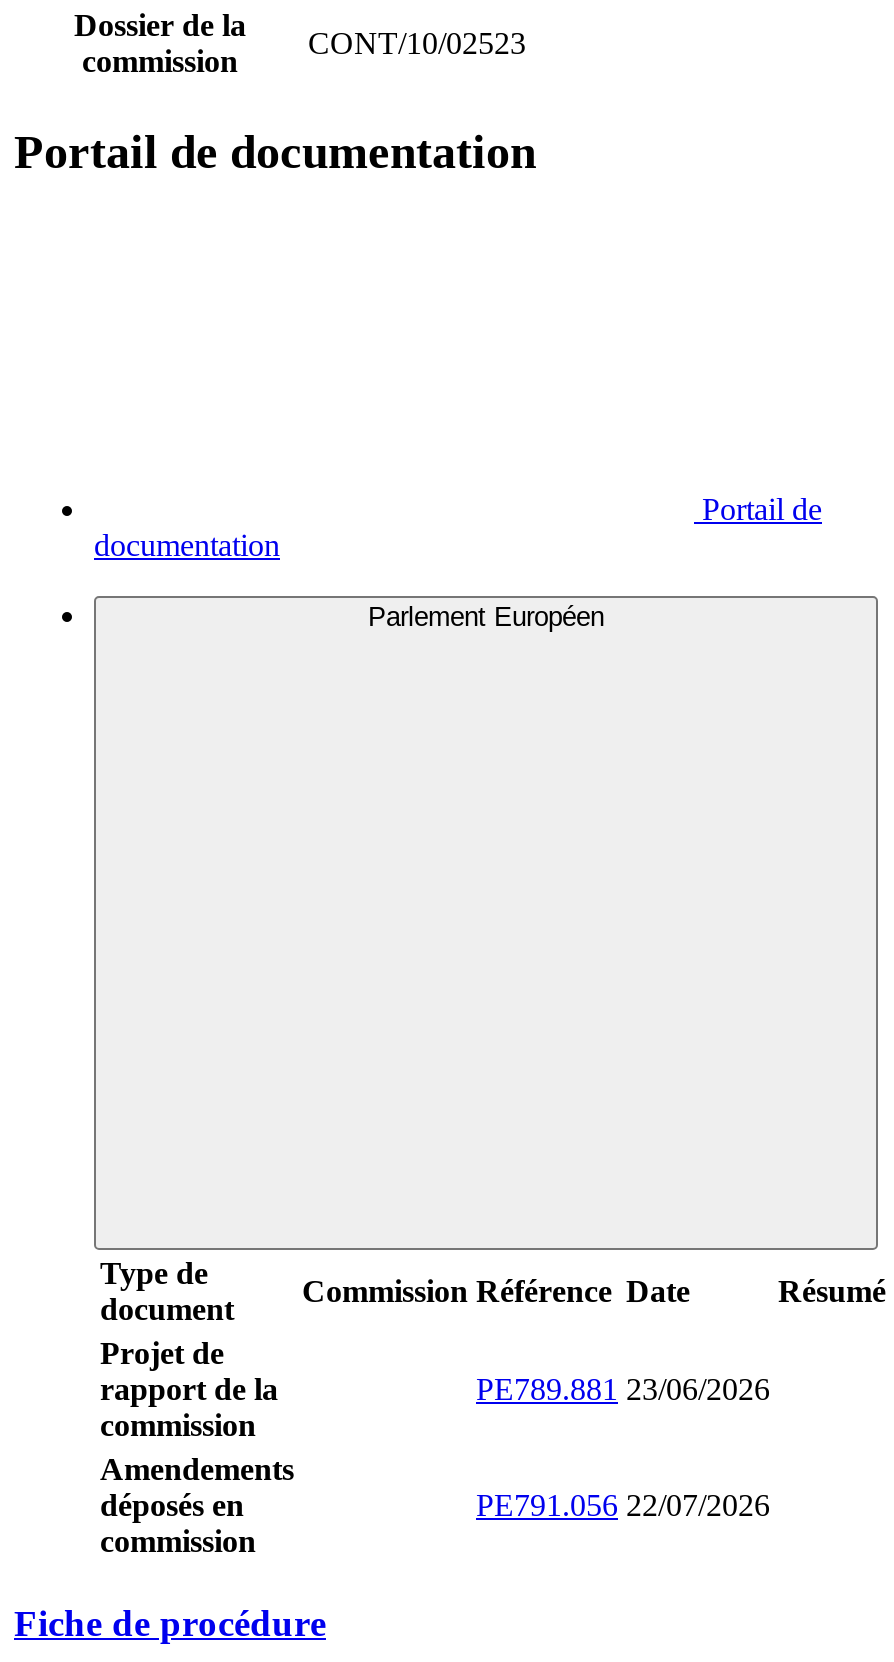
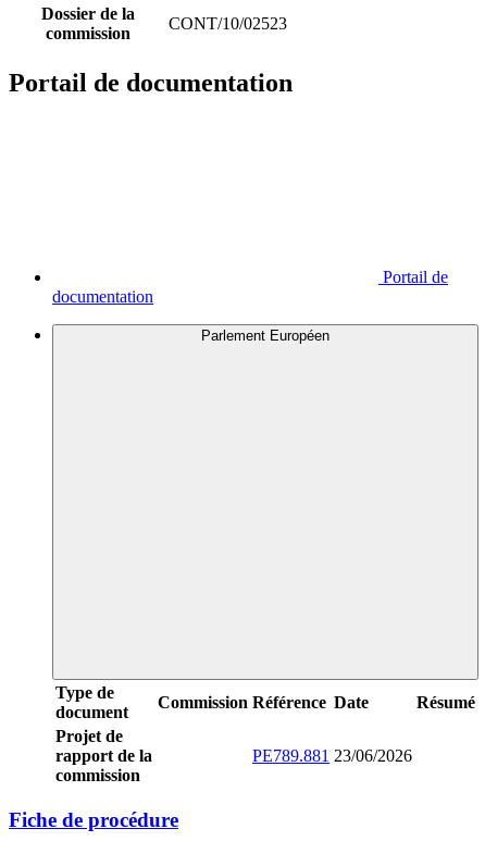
- Amendements
- déposés en
- commission

- PE791.056 22/07/2026
